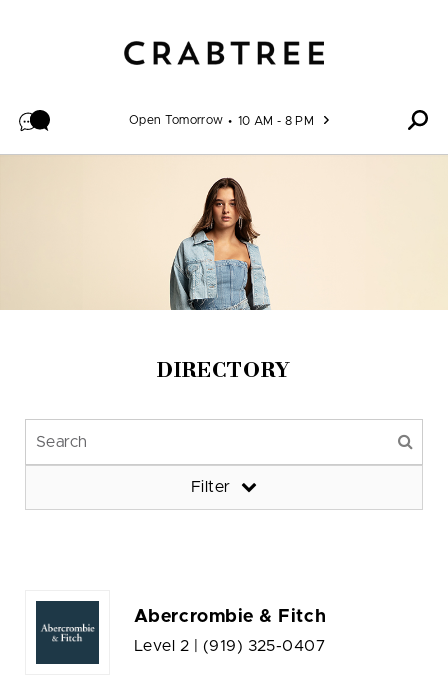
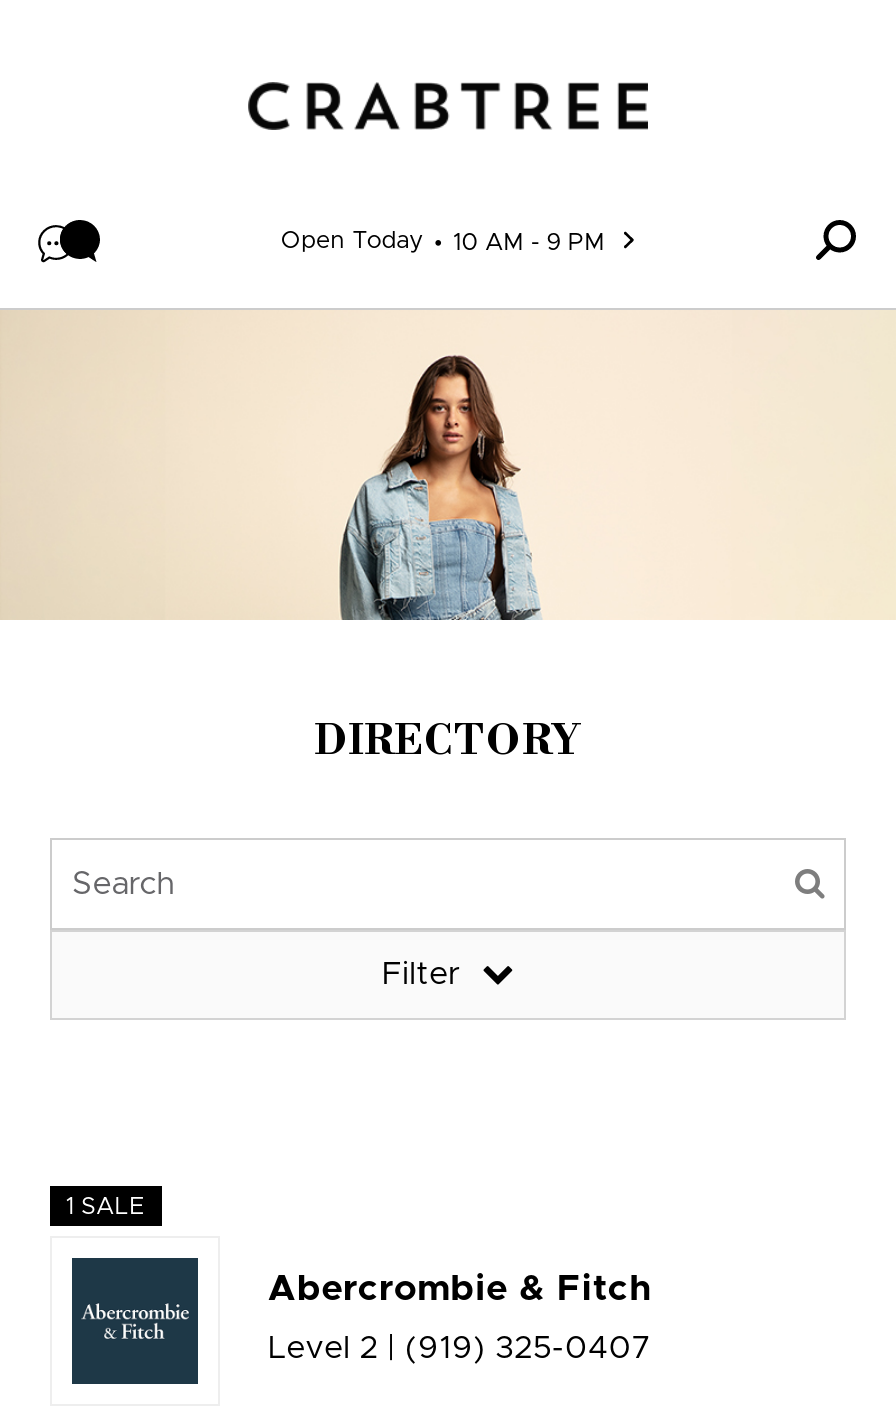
- Open Tomorrow
+ Open Today

- 10 AM - 8 PM
+ 10 AM - 9 PM

+ 1 SALE
